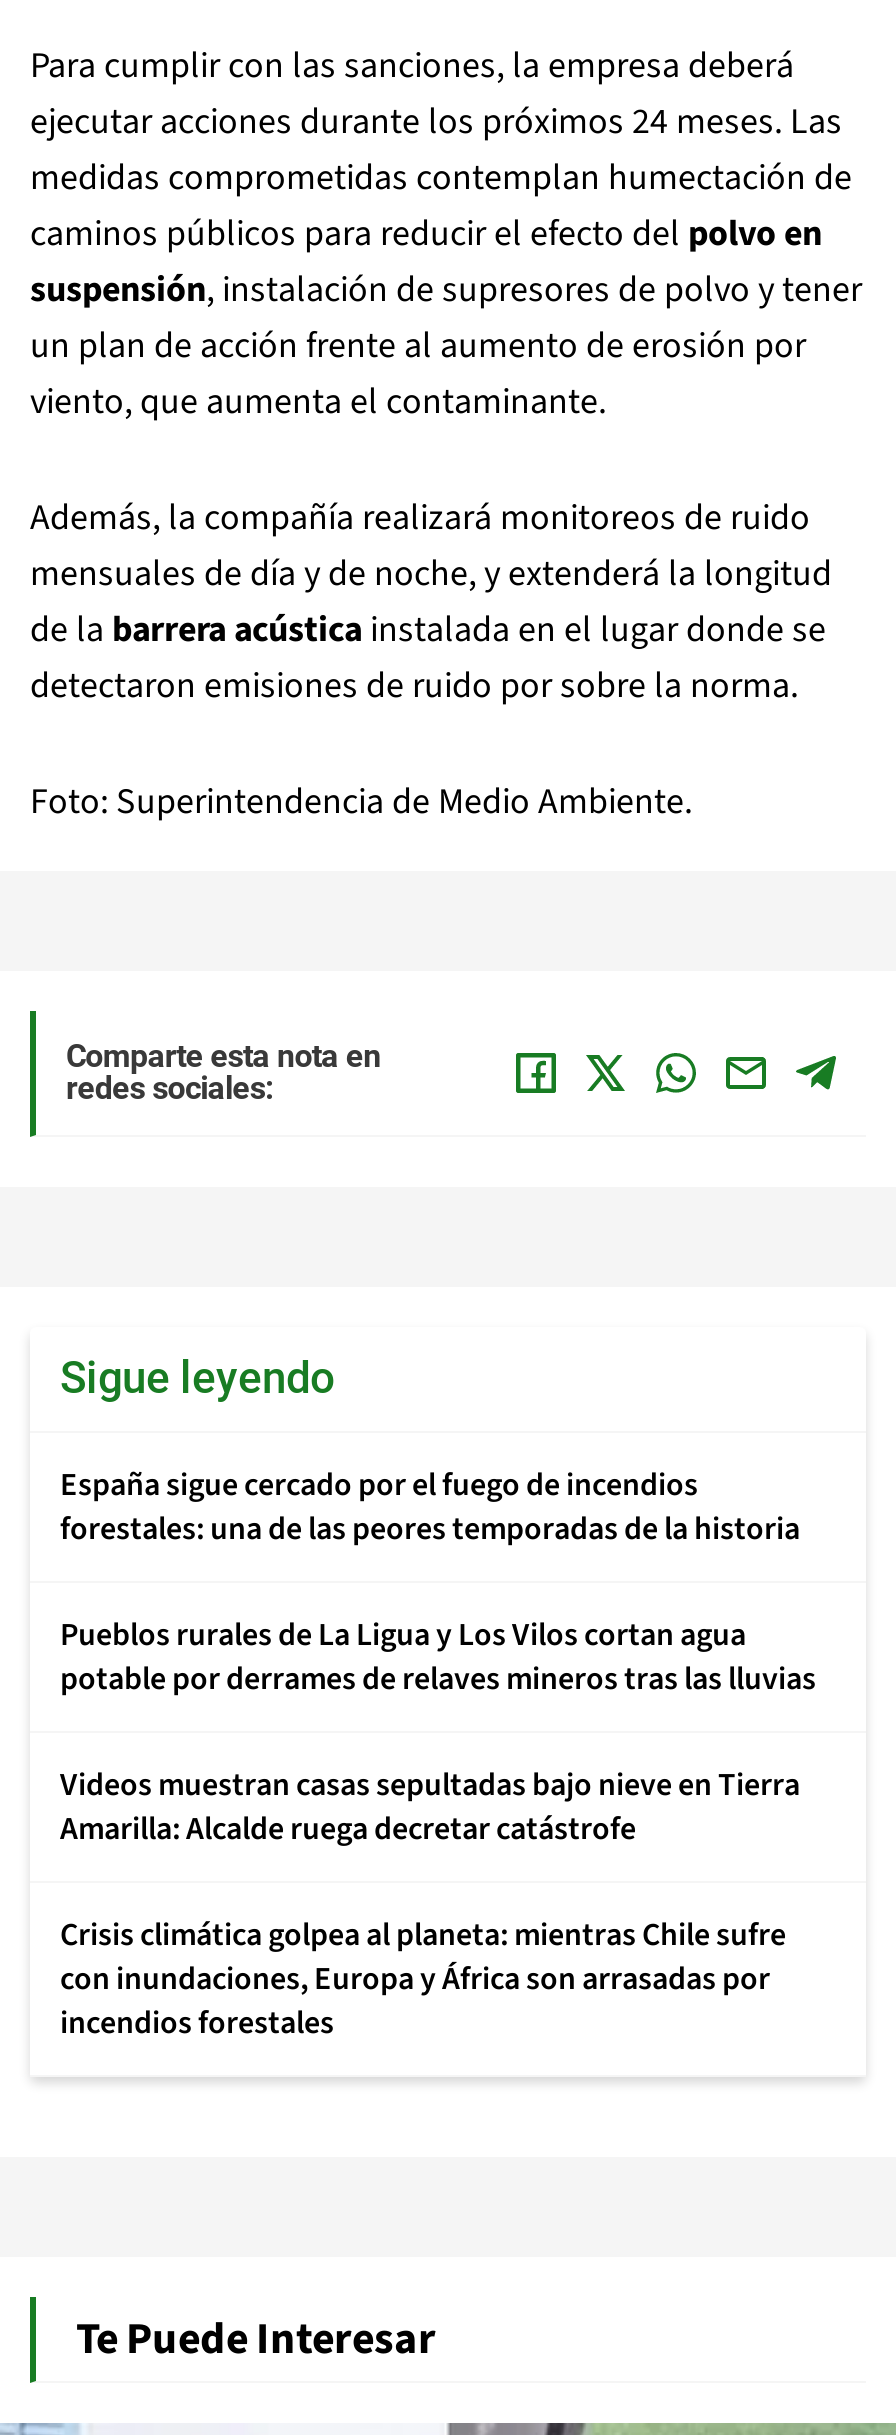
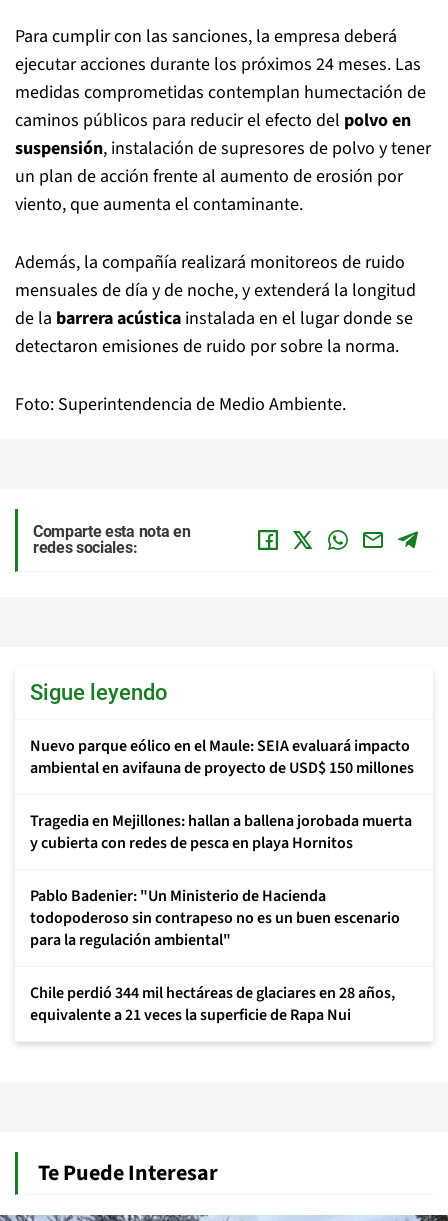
- España sigue cercado por el fuego de incendios
- forestales: una de las peores temporadas de la historia
+ Nuevo parque eólico en el Maule: SEIA evaluará impacto
+ ambiental en avifauna de proyecto de USD$ 150 millones

- Pueblos rurales de La Ligua y Los Vilos cortan agua
- potable por derrames de relaves mineros tras las lluvias
+ Tragedia en Mejillones: hallan a ballena jorobada muerta
+ y cubierta con redes de pesca en playa Hornitos

- Videos muestran casas sepultadas bajo nieve en Tierra
- Amarilla: Alcalde ruega decretar catástrofe
+ Pablo Badenier: "Un Ministerio de Hacienda
+ todopoderoso sin contrapeso no es un buen escenario
+ para la regulación ambiental"

- Crisis climática golpea al planeta: mientras Chile sufre
- con inundaciones, Europa y África son arrasadas por
- incendios forestales
+ Chile perdió 344 mil hectáreas de glaciares en 28 años,
+ equivalente a 21 veces la superficie de Rapa Nui
